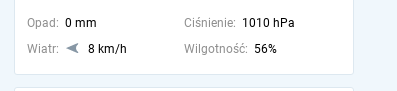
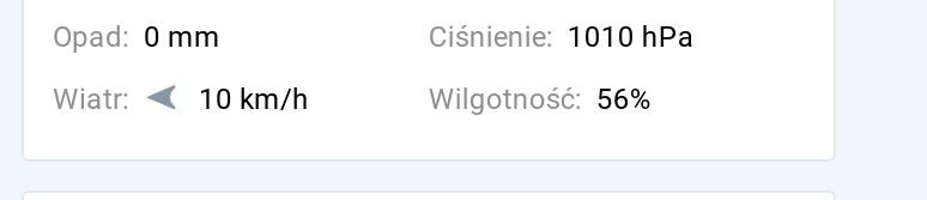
- 8 km/h
+ 10 km/h
